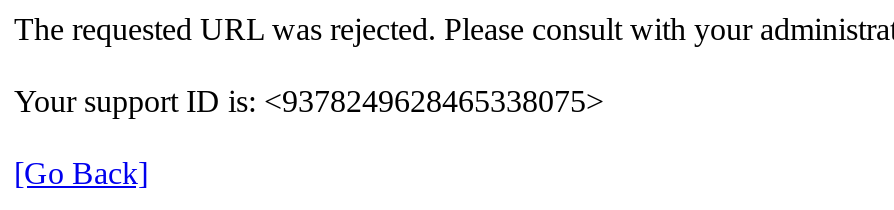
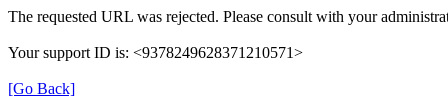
- Your support ID is: <9378249628465338075>
+ Your support ID is: <9378249628371210571>
